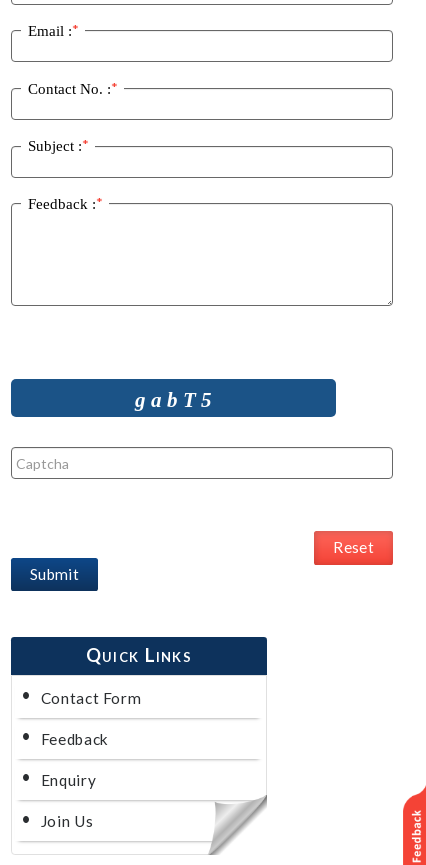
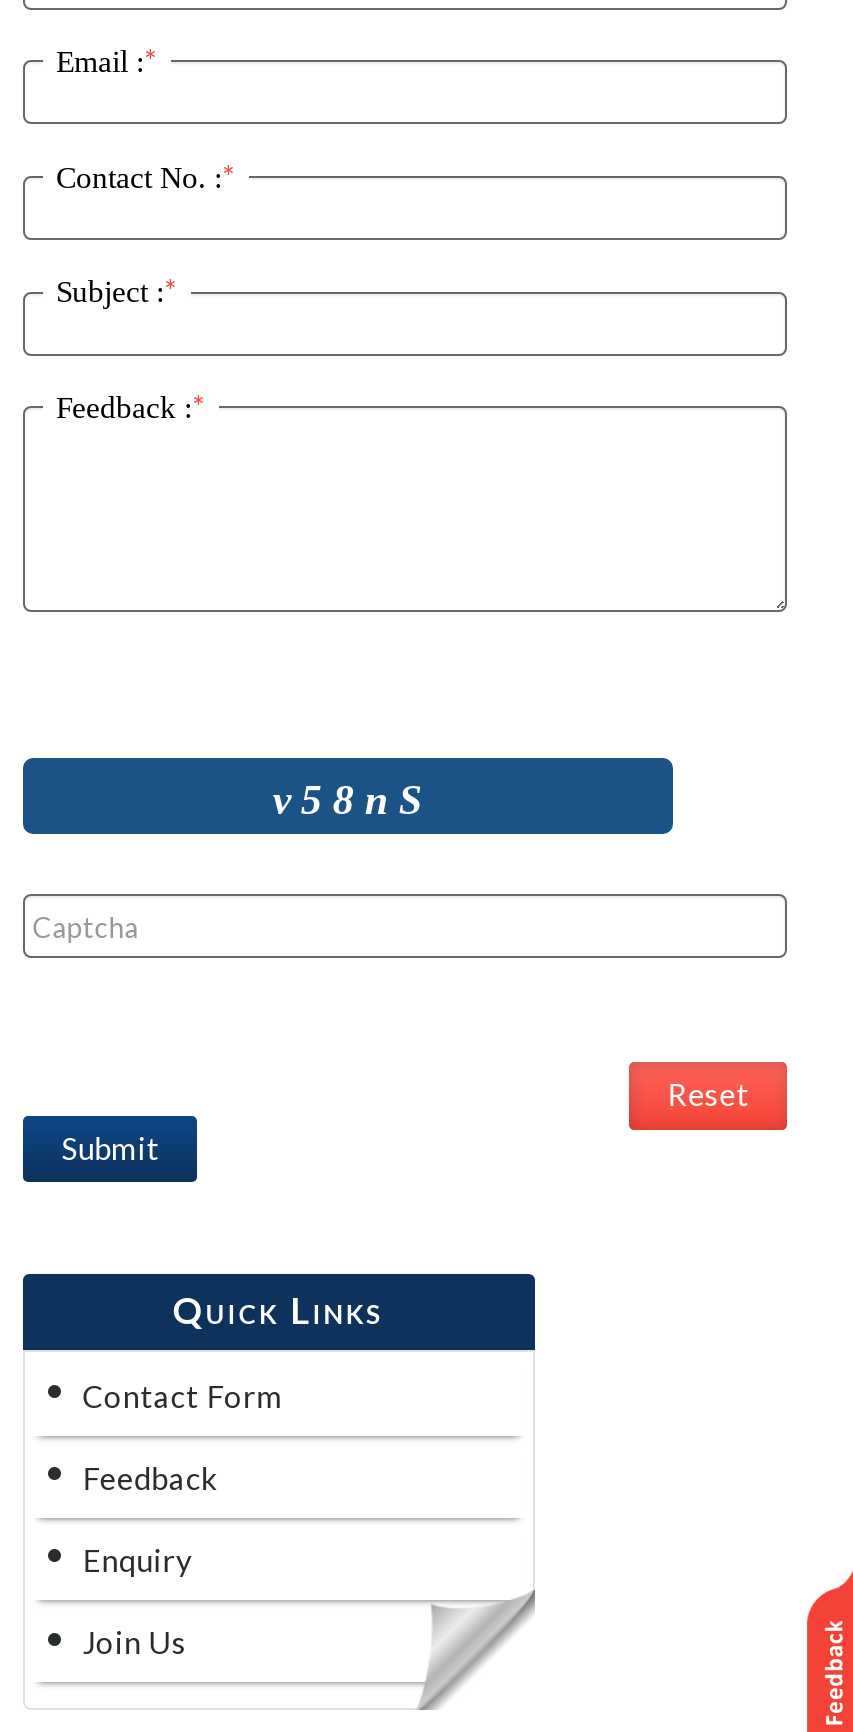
- g a b T 5
+ v 5 8 n S
